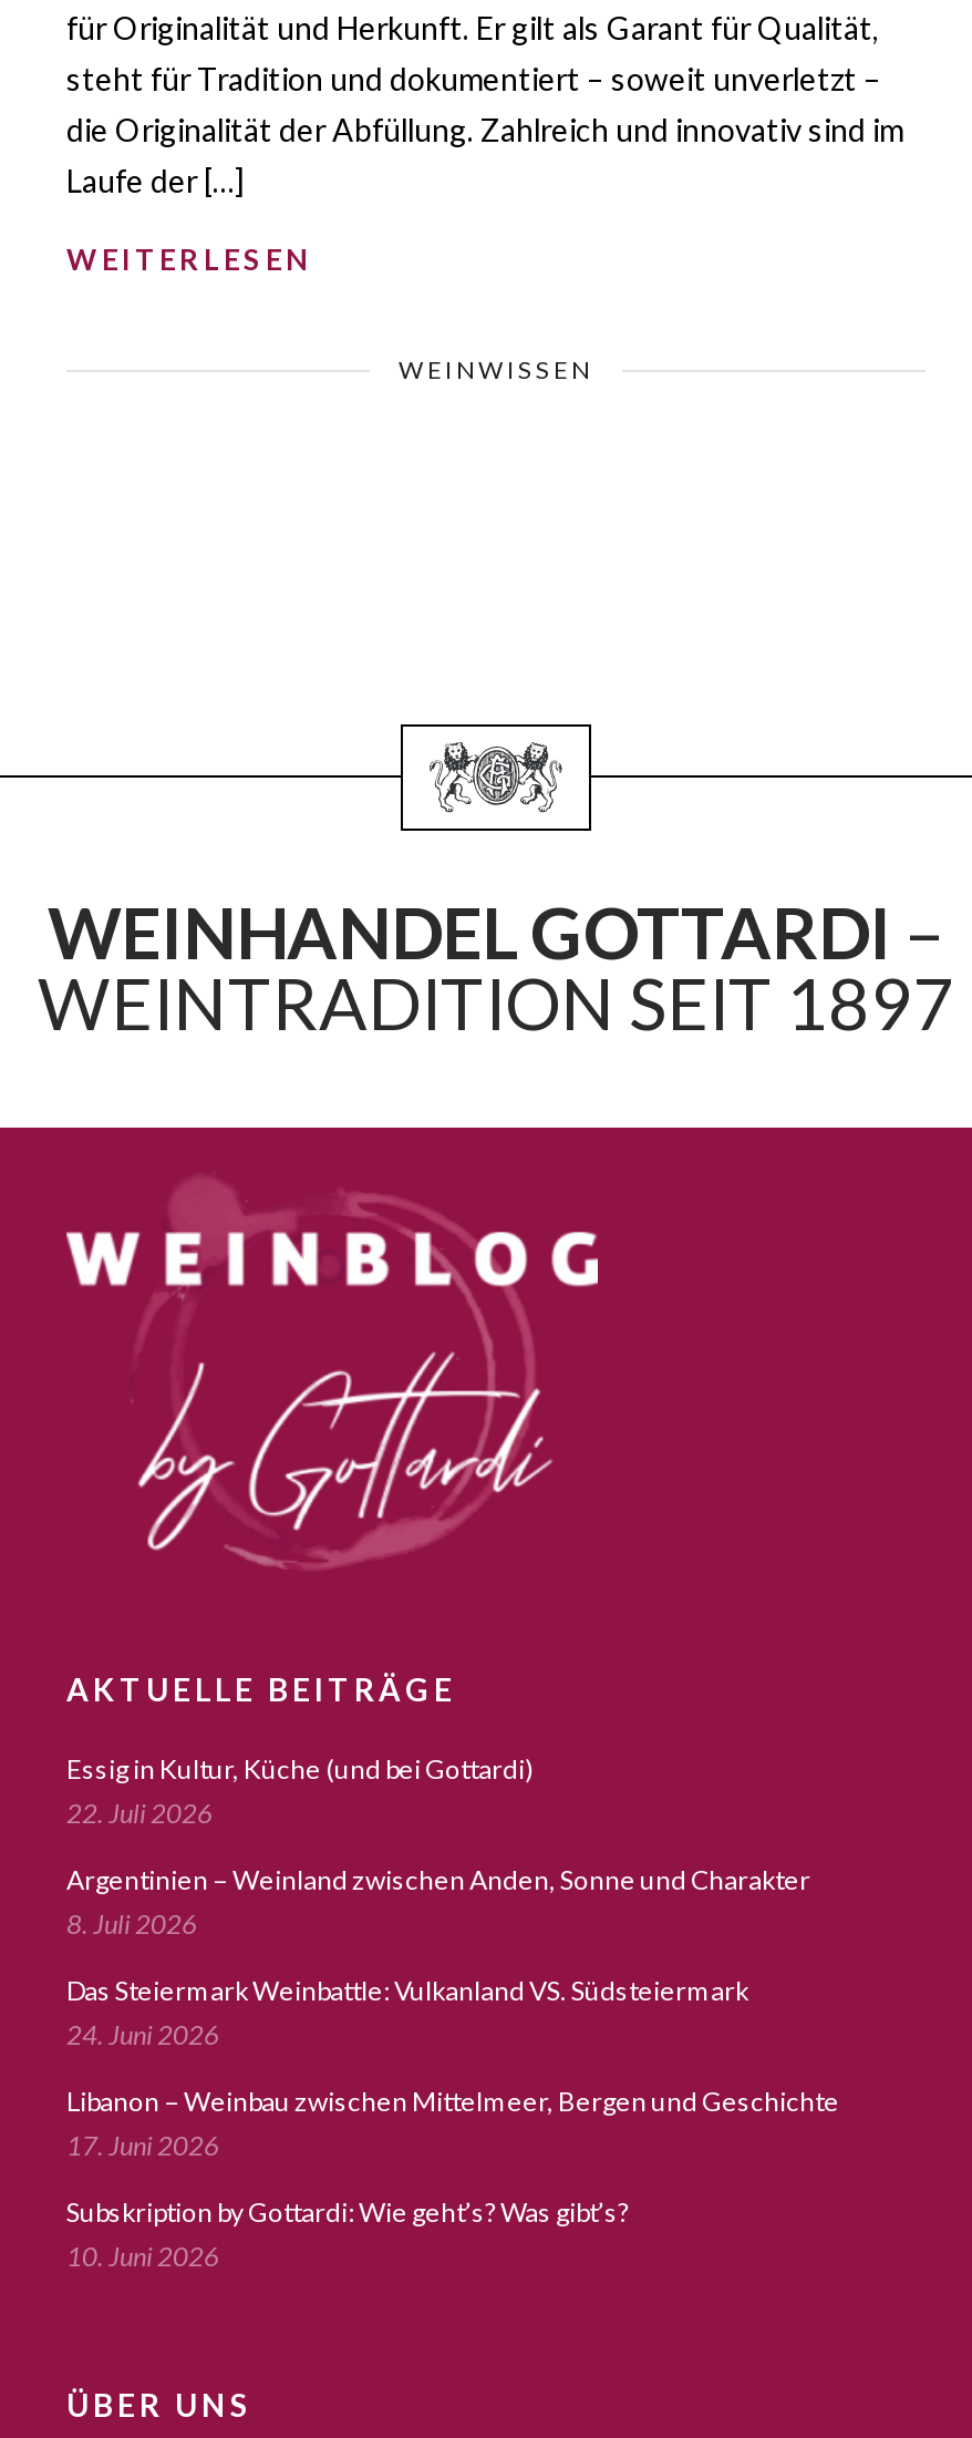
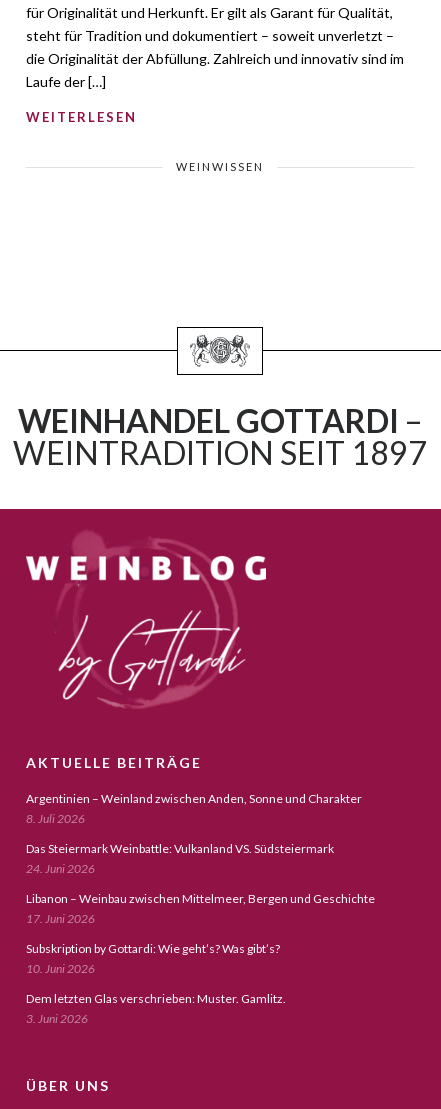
- Essig in Kultur, Küche (und bei Gottardi)
- 22. Juli 2026

moved up: Argentinien – Weinland zwischen Anden, Sonne und Charakter | 8. Juli 2026 | Das Steiermark Weinbattle: Vulkanland VS. Südsteiermark | 24. Juni 2026 | Libanon – Weinbau zwischen Mittelmeer, Bergen und Geschichte | 17. Juni 2026 | Subskription by Gottardi: Wie geht’s? Was gibt’s? | 10. Juni 2026

+ Dem letzten Glas verschrieben: Muster. Gamlitz.
+ 3. Juni 2026
